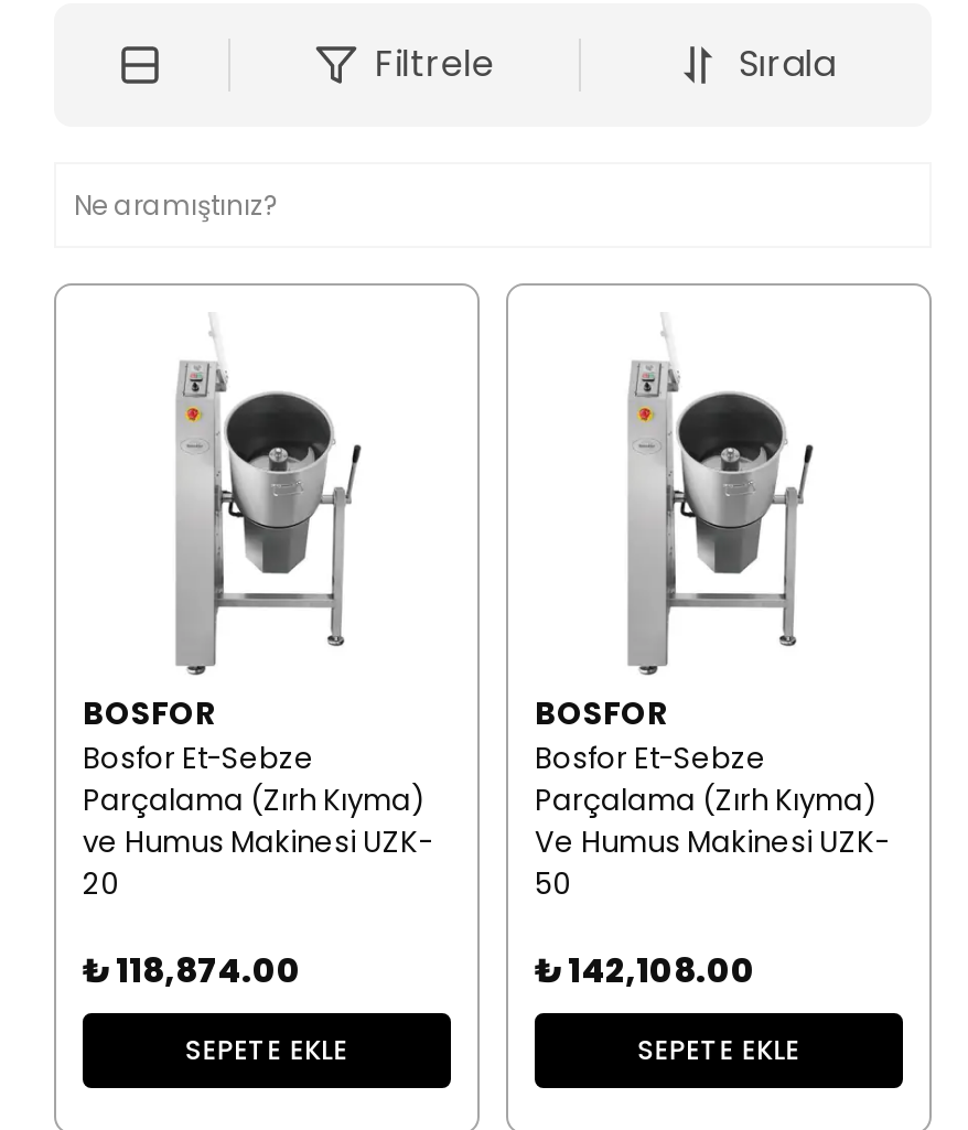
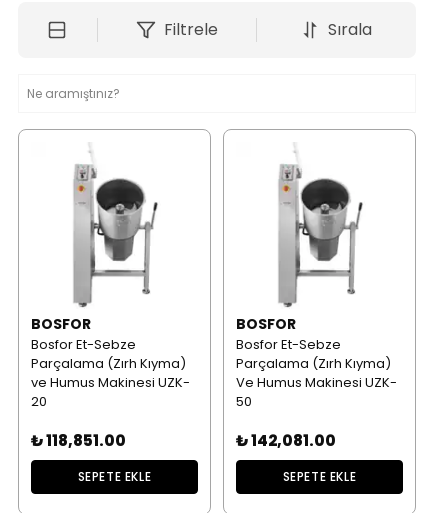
- ₺ 118,874.00
+ ₺ 118,851.00

- ₺ 142,108.00
+ ₺ 142,081.00
